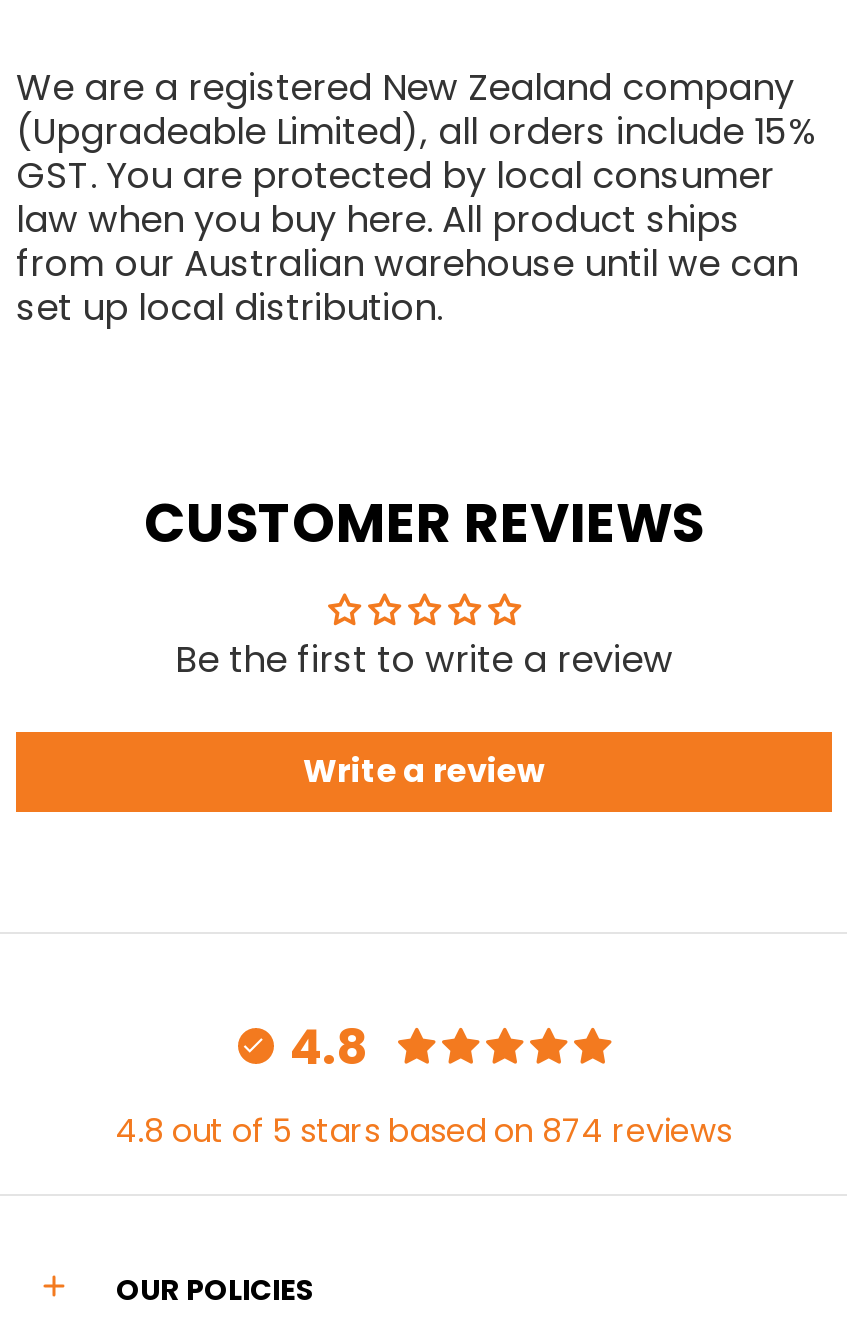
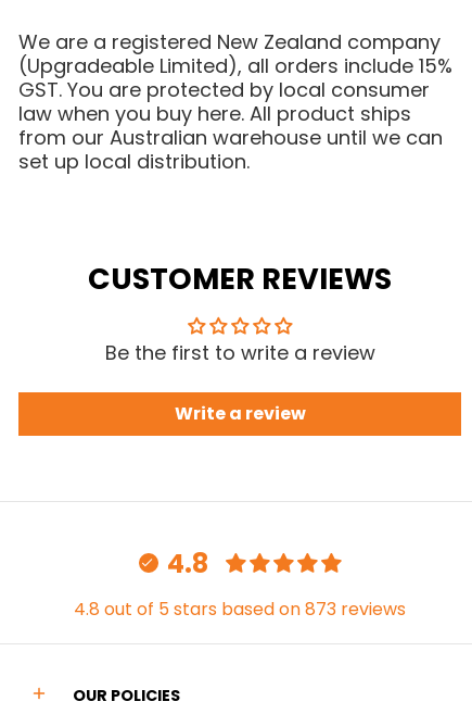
- 4.8 out of 5 stars based on 874 reviews
+ 4.8 out of 5 stars based on 873 reviews
